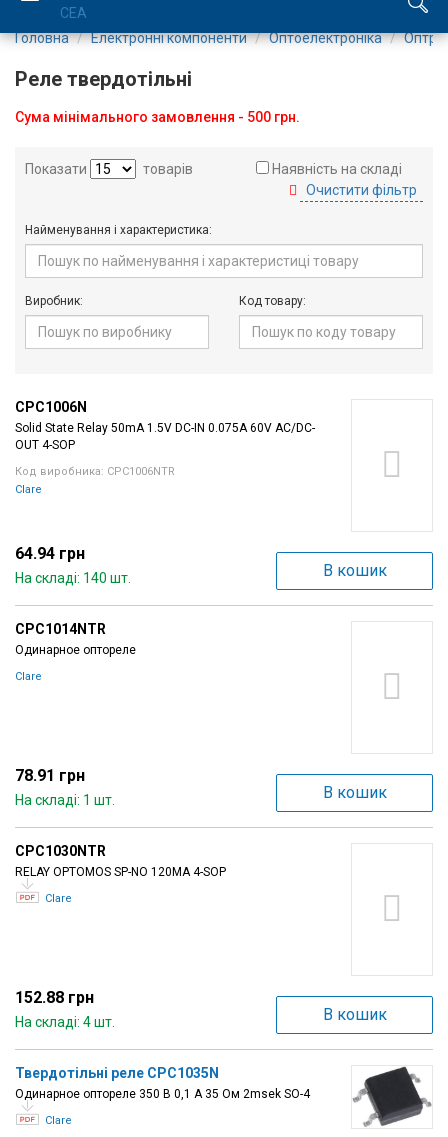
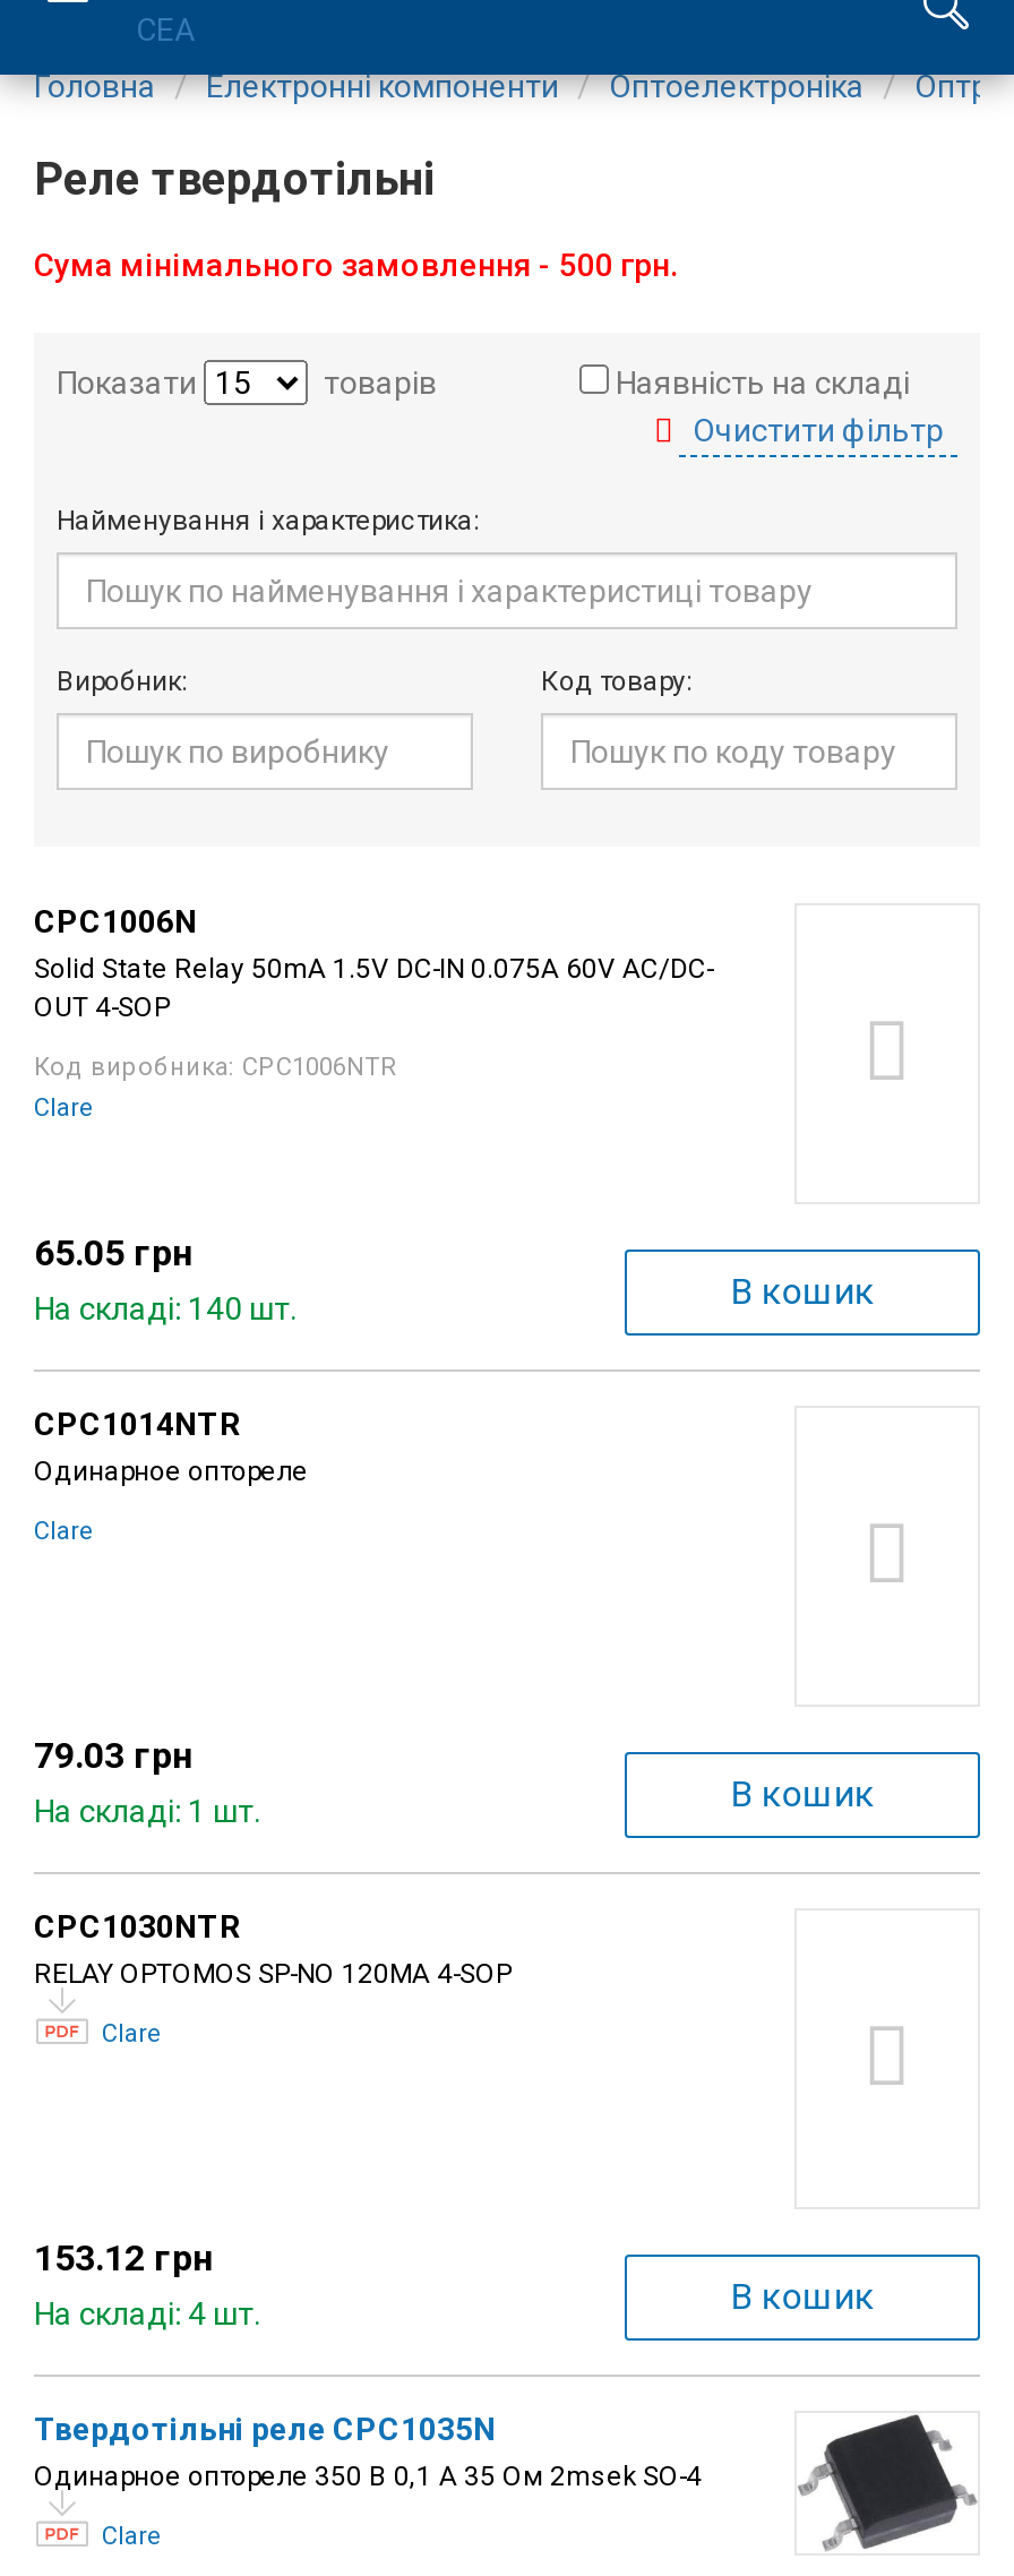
- 64.94 грн
+ 65.05 грн

- 78.91 грн
+ 79.03 грн

- 152.88 грн
+ 153.12 грн
